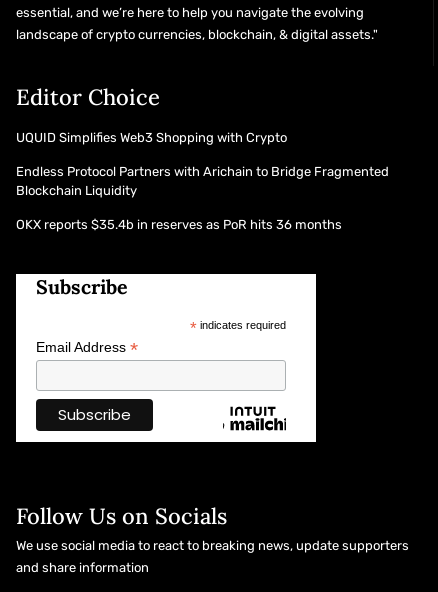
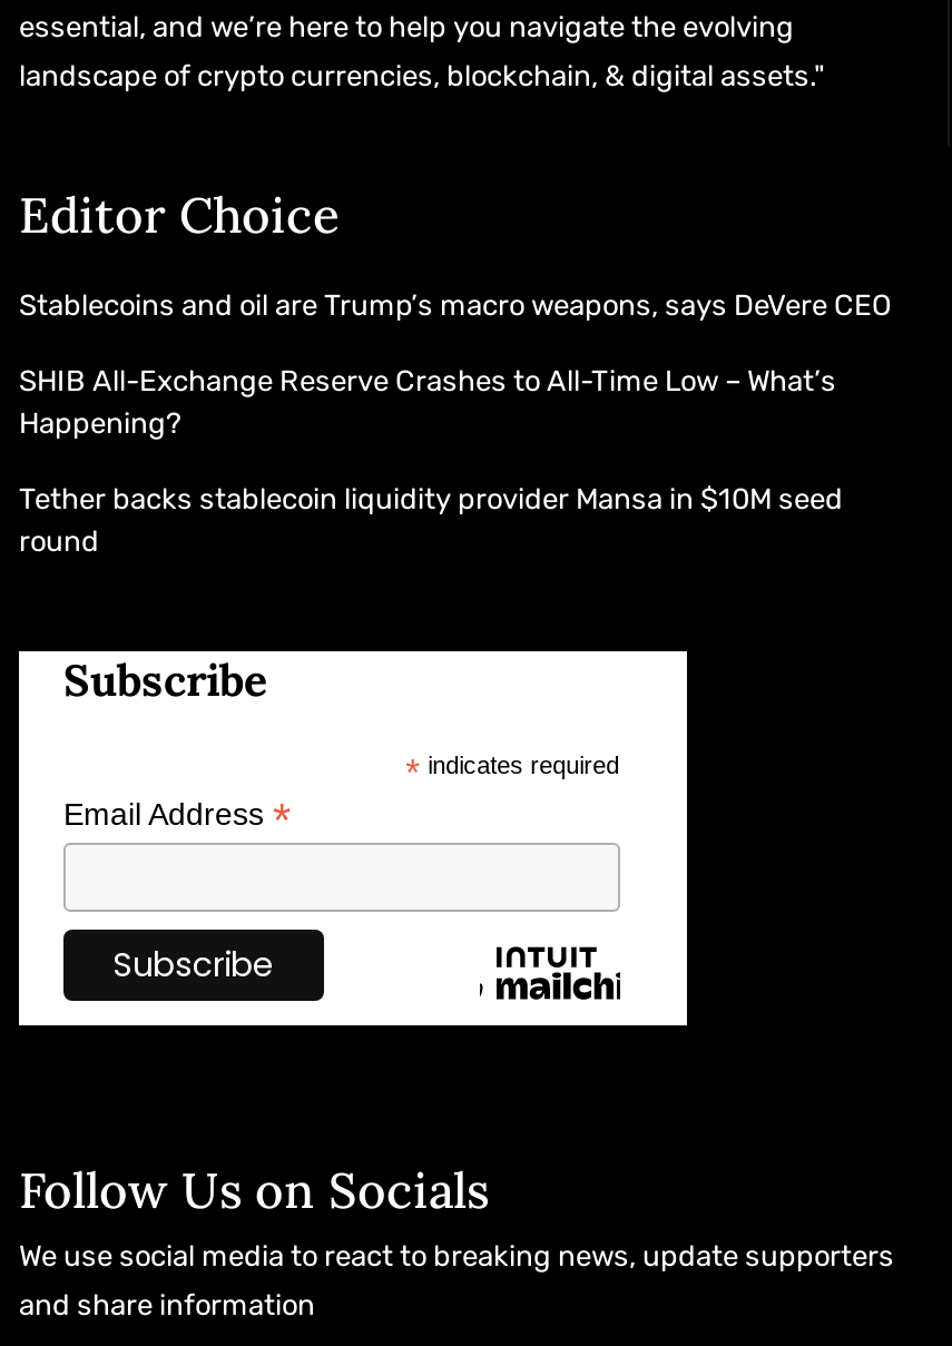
- UQUID Simplifies Web3 Shopping with Crypto
+ Stablecoins and oil are Trump’s macro weapons, says DeVere CEO

- Endless Protocol Partners with Arichain to Bridge Fragmented
- Blockchain Liquidity
+ SHIB All-Exchange Reserve Crashes to All-Time Low – What’s
+ Happening?

- OKX reports $35.4b in reserves as PoR hits 36 months
+ Tether backs stablecoin liquidity provider Mansa in $10M seed
+ round
